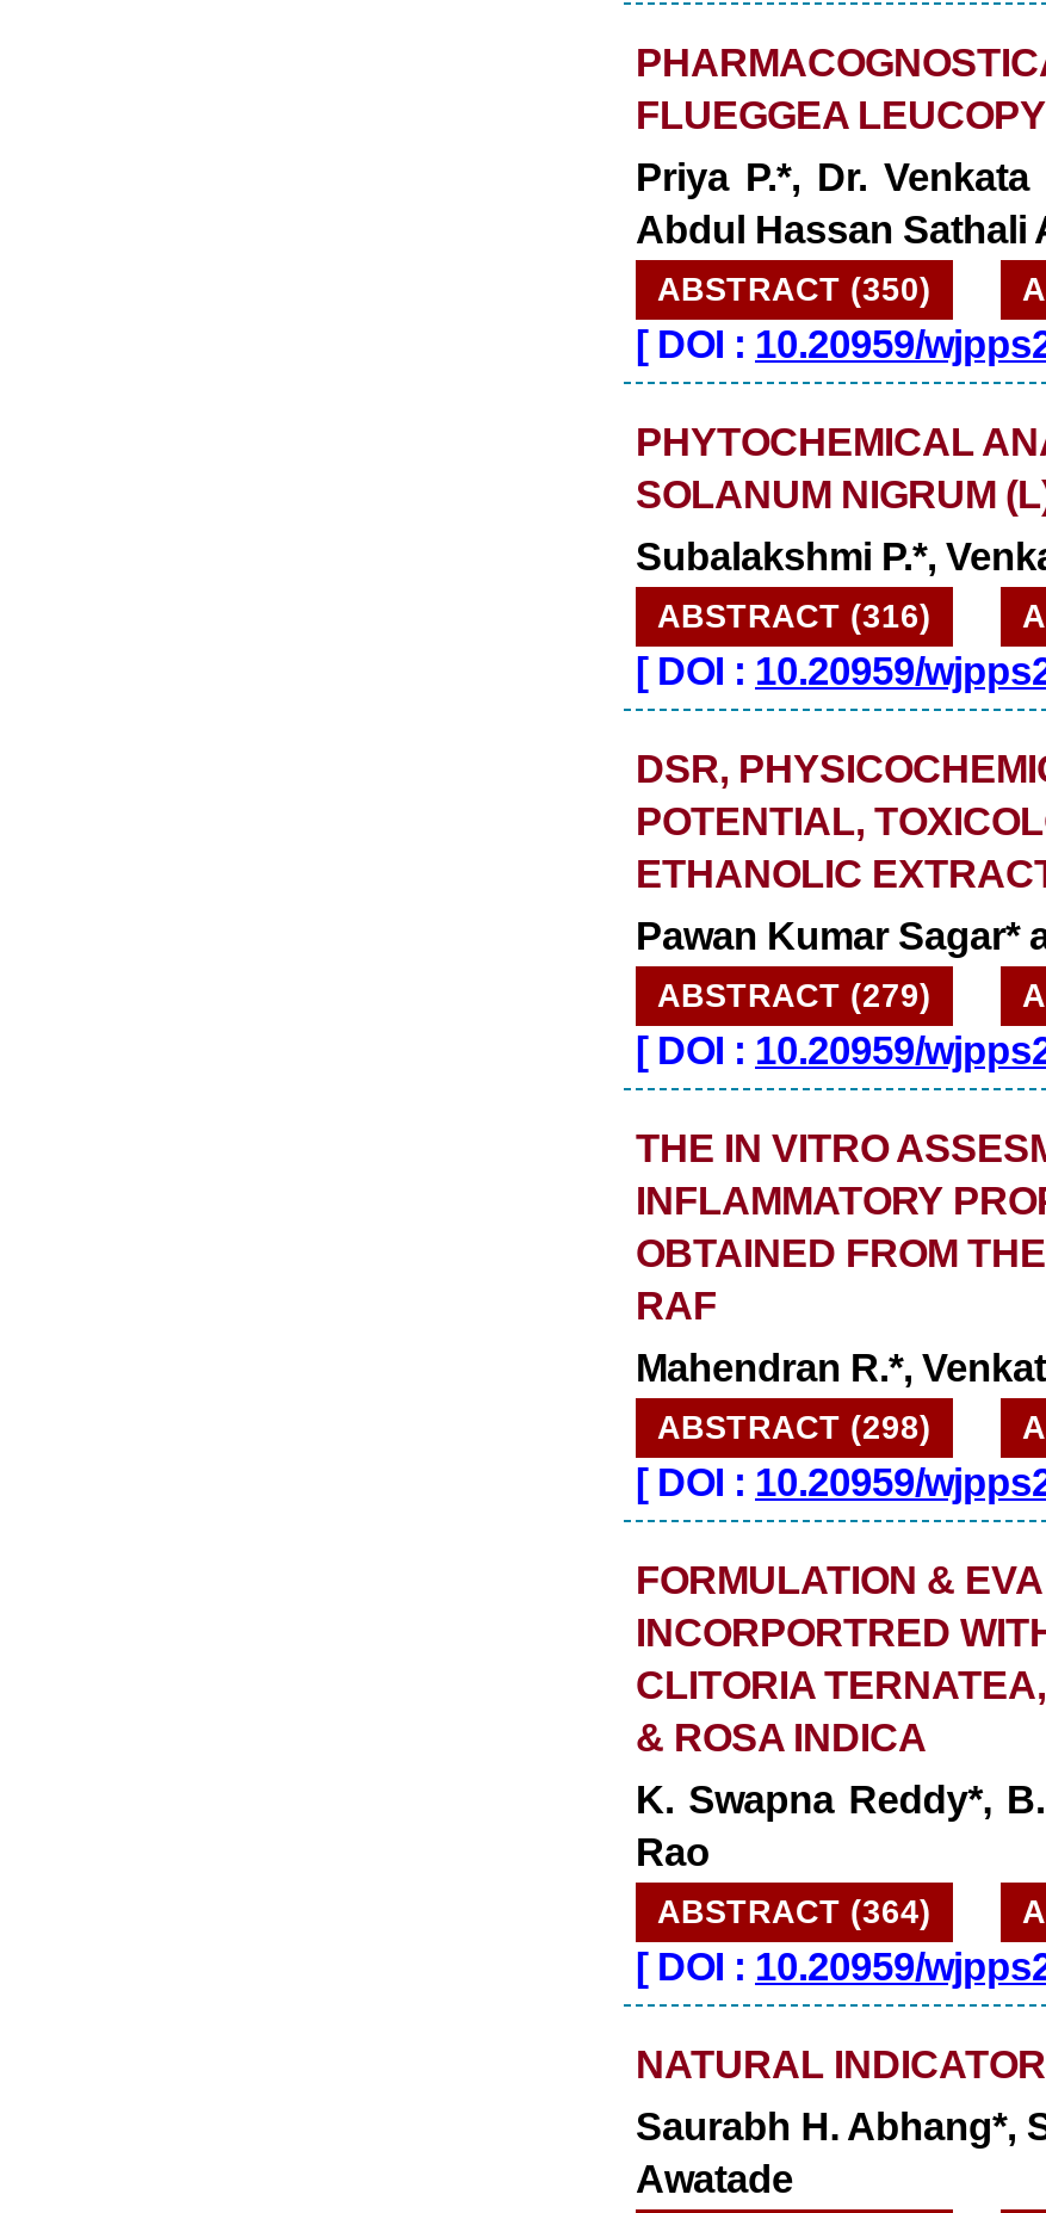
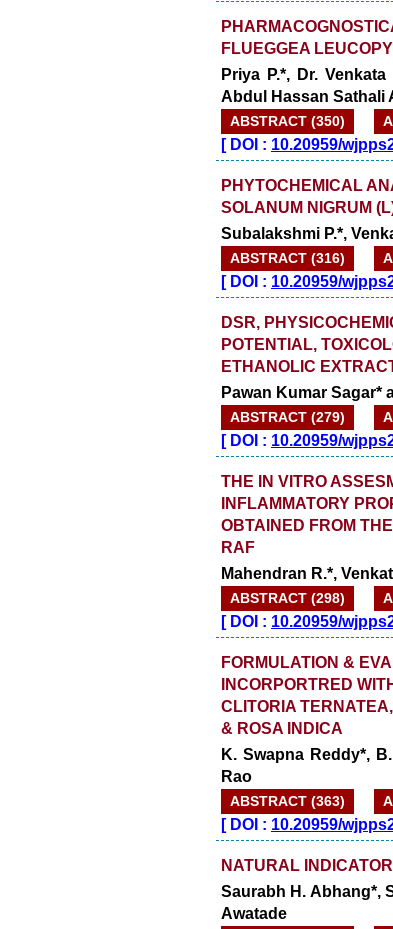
- ABSTRACT (364)
+ ABSTRACT (363)
